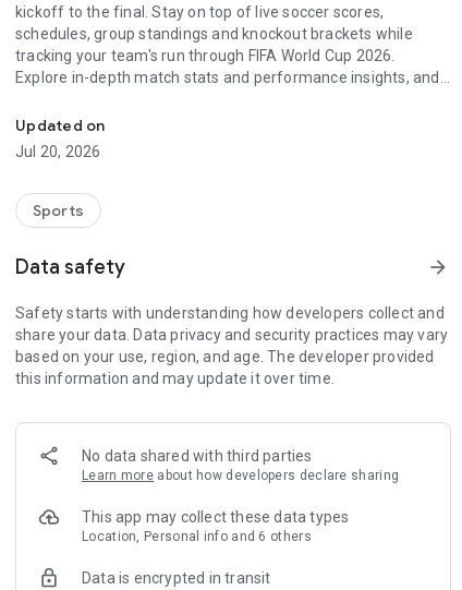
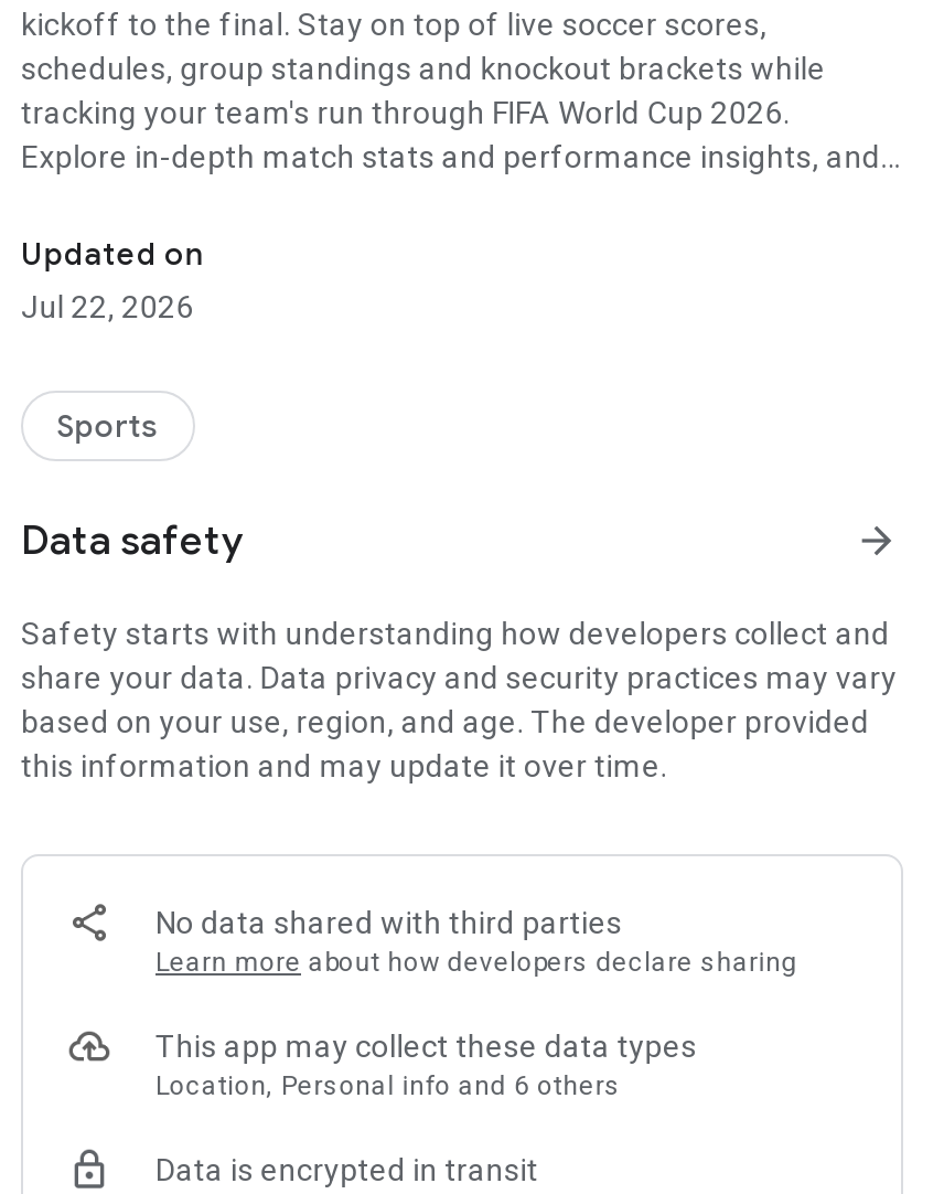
- Jul 20, 2026
+ Jul 22, 2026
